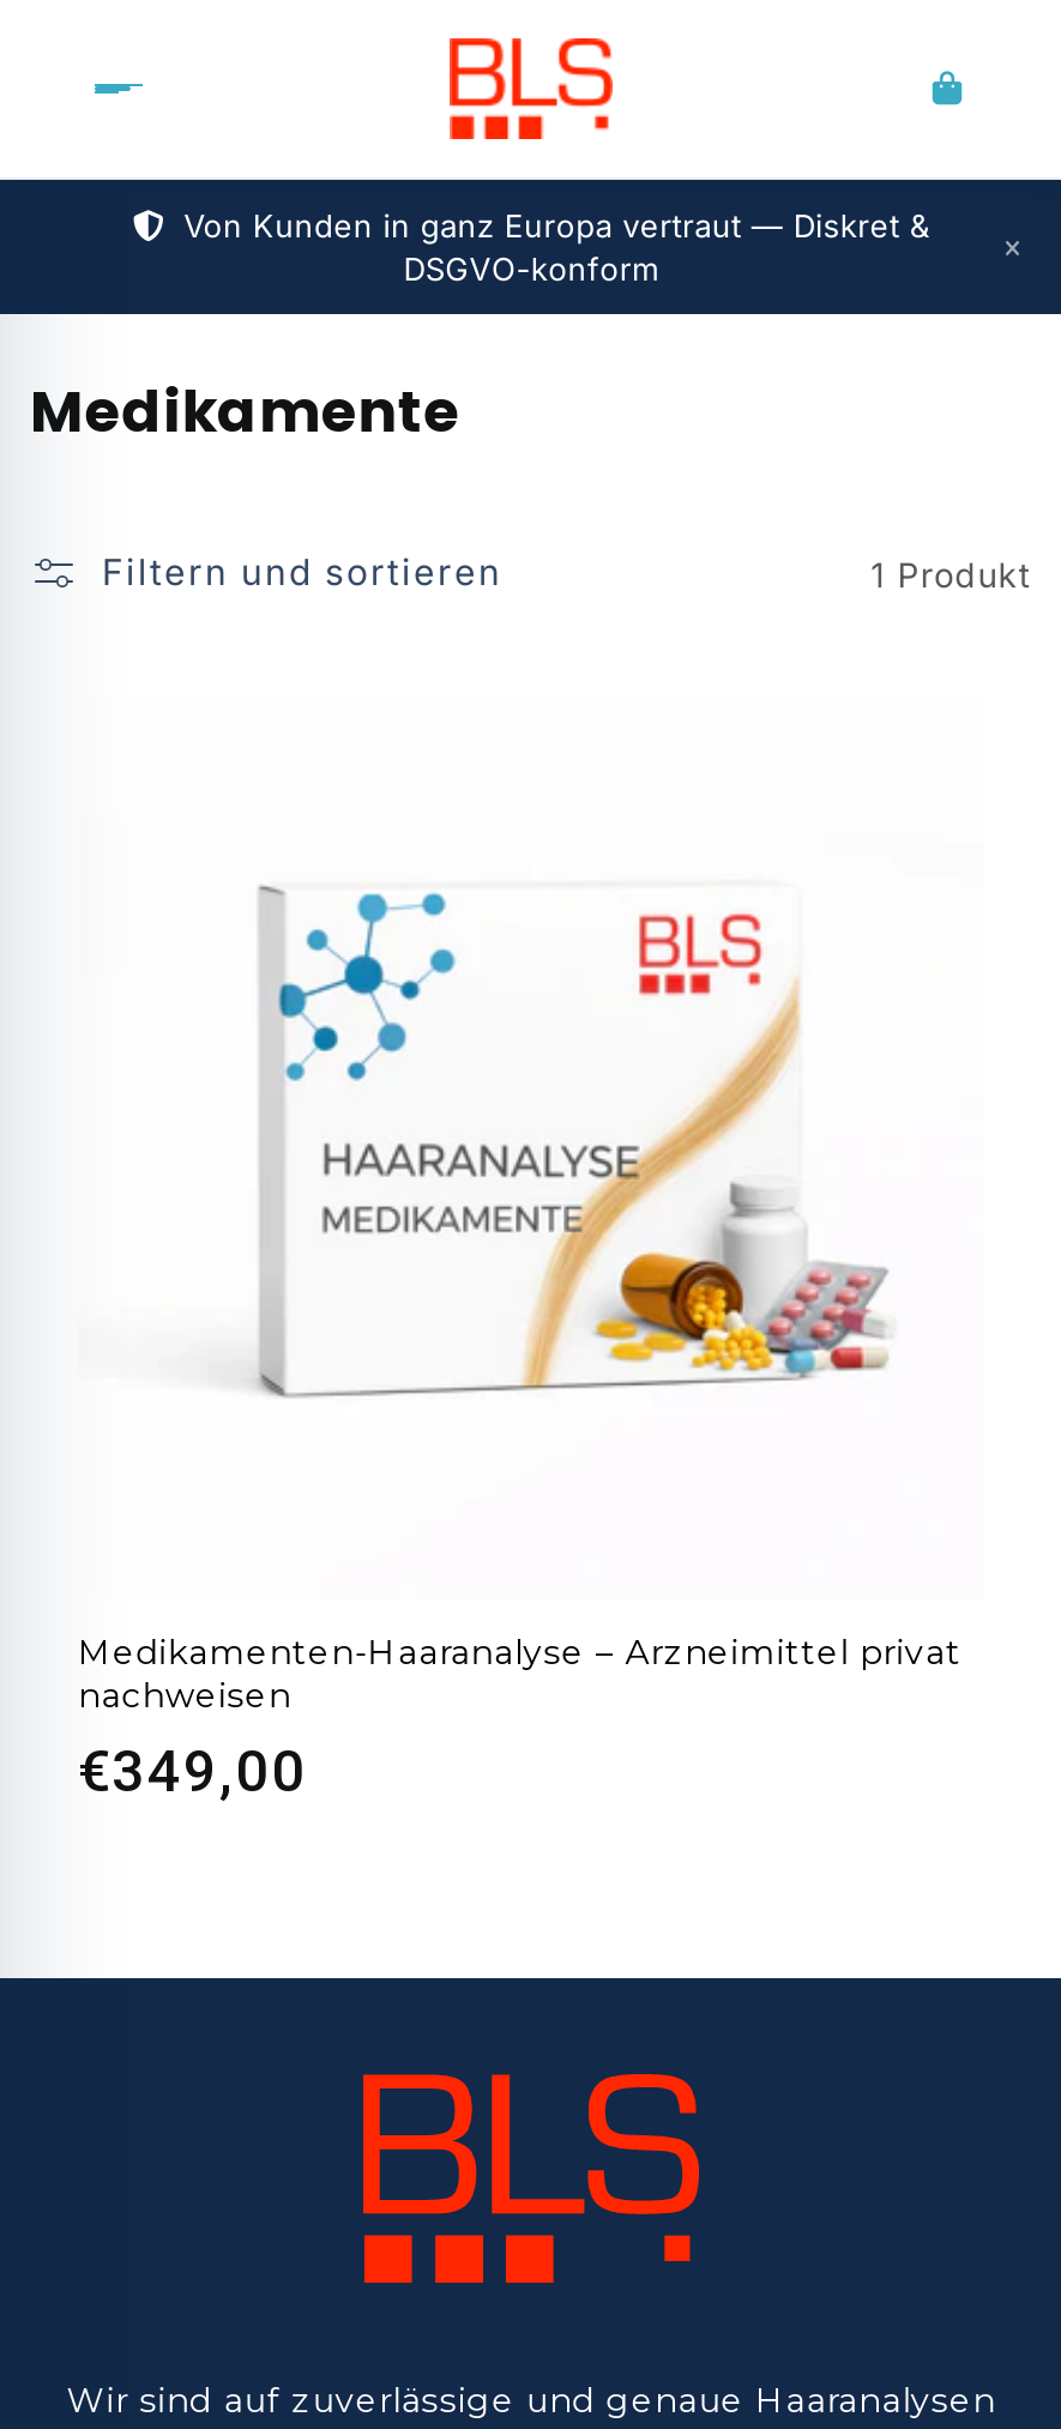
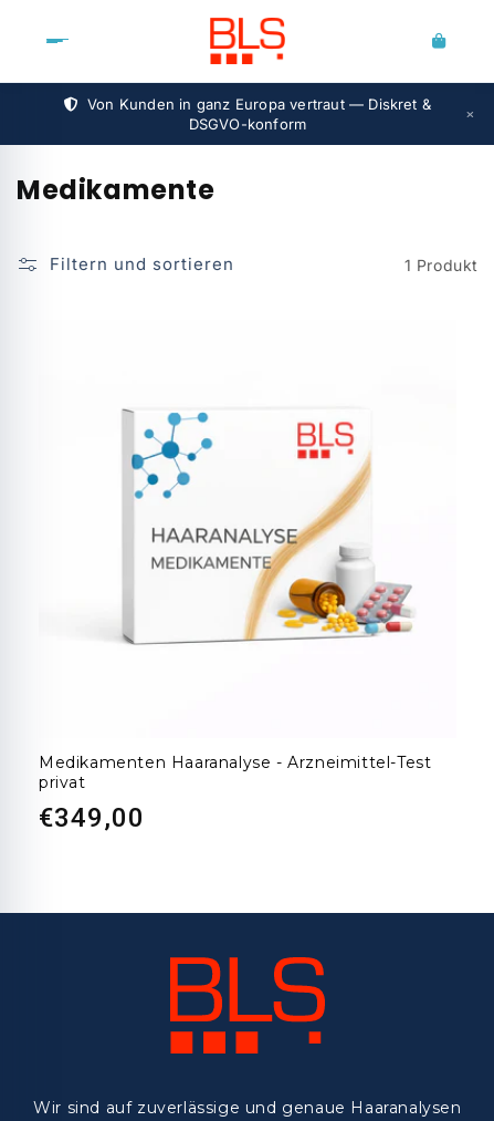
- Medikamenten-Haaranalyse – Arzneimittel privat
- nachweisen
+ Medikamenten Haaranalyse - Arzneimittel-Test
+ privat
